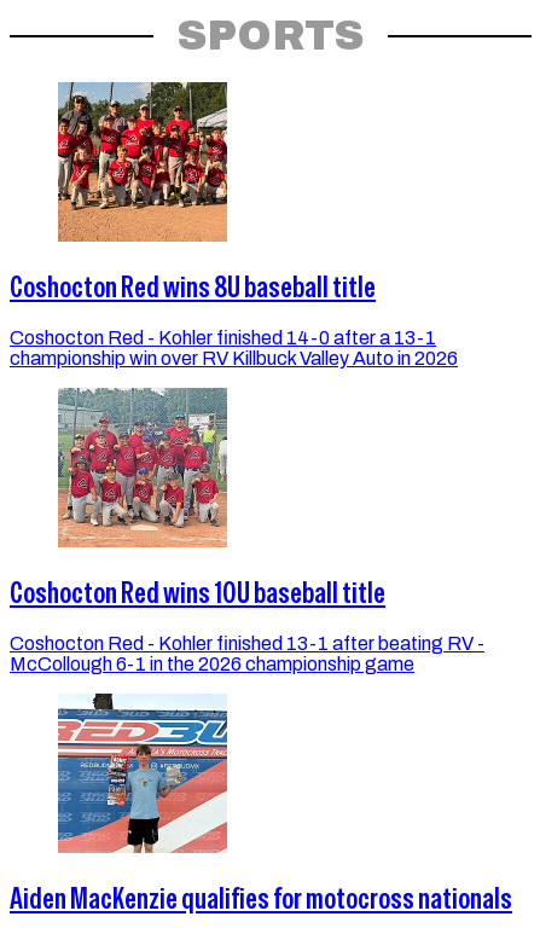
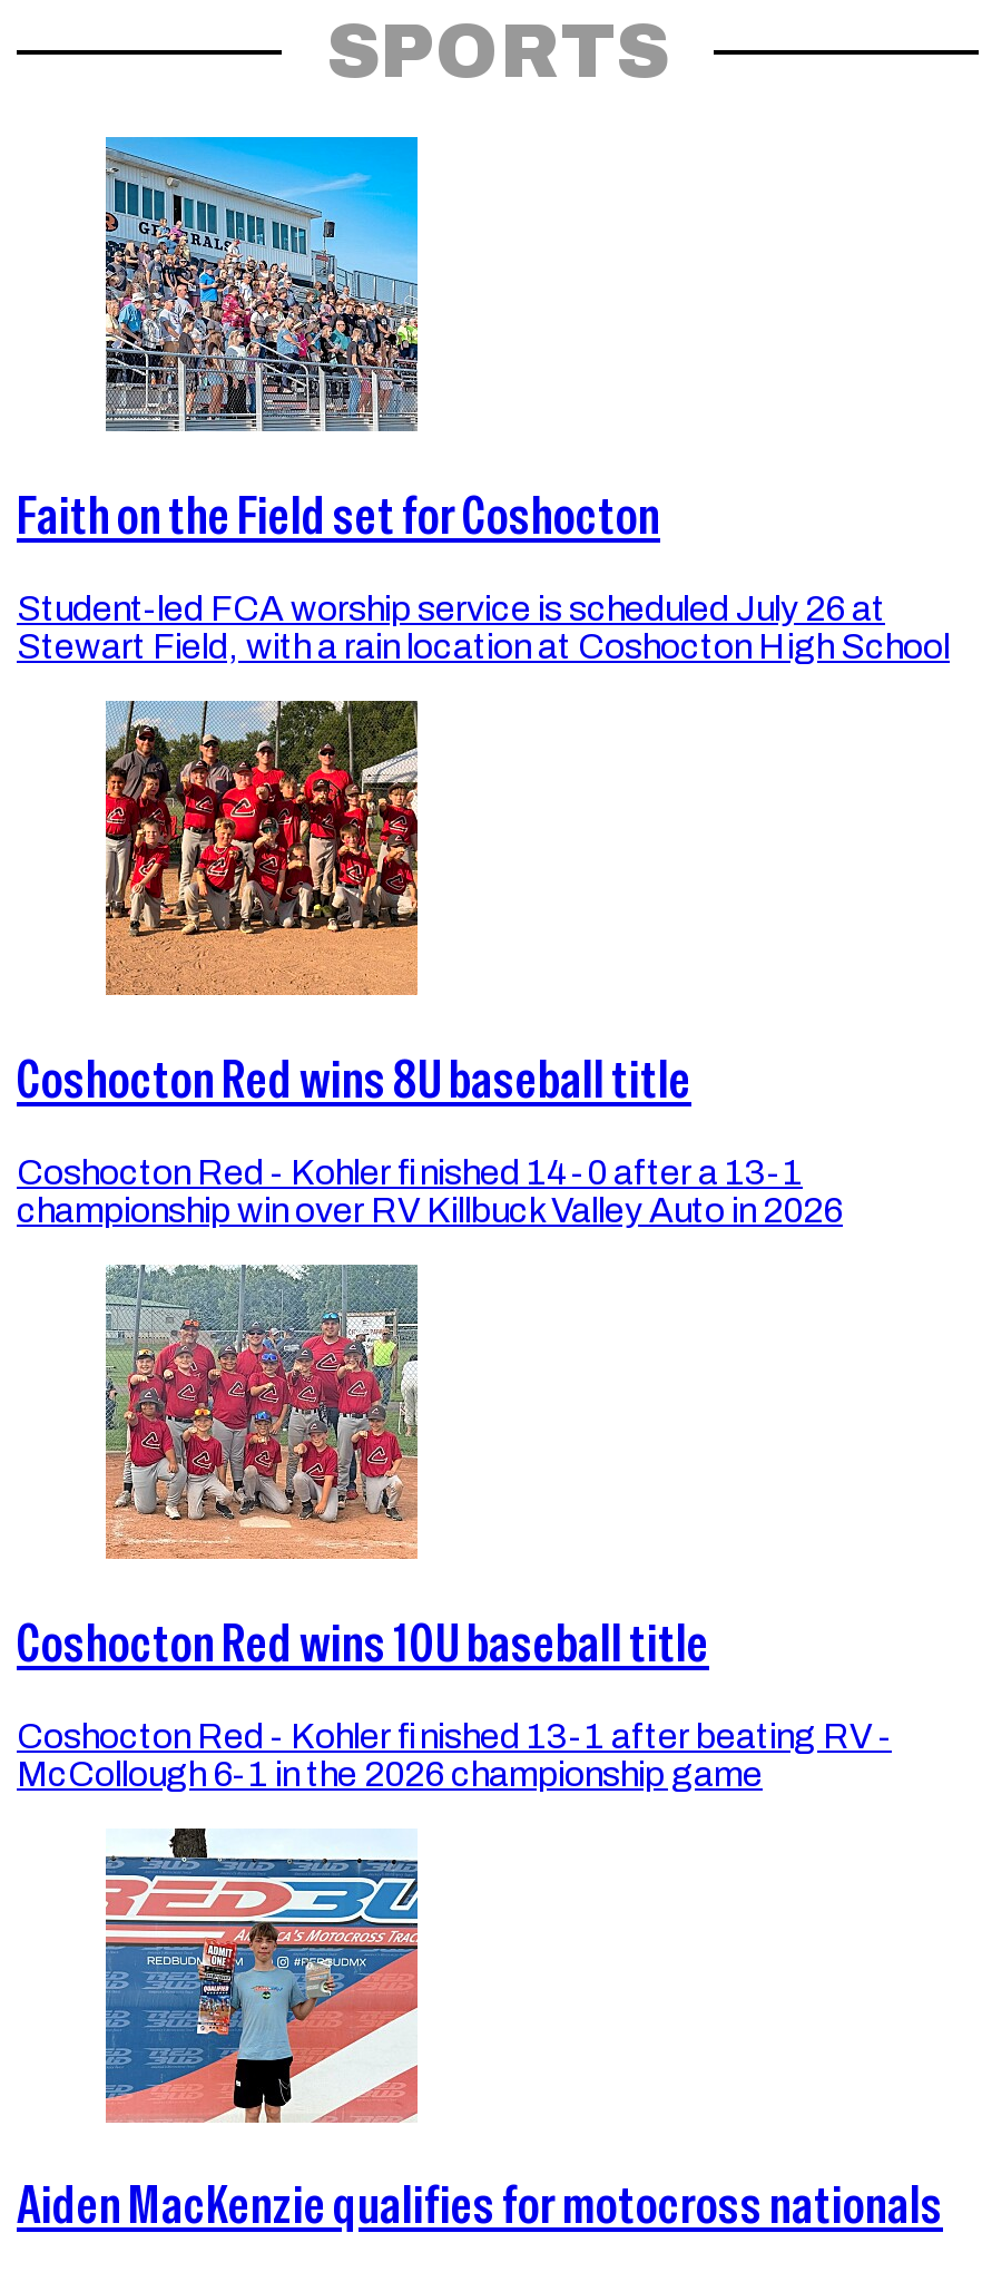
+ [image]
+ Faith on the Field set for Coshocton
+ Student-led FCA worship service is scheduled July 26 at
+ Stewart Field, with a rain location at Coshocton High School
